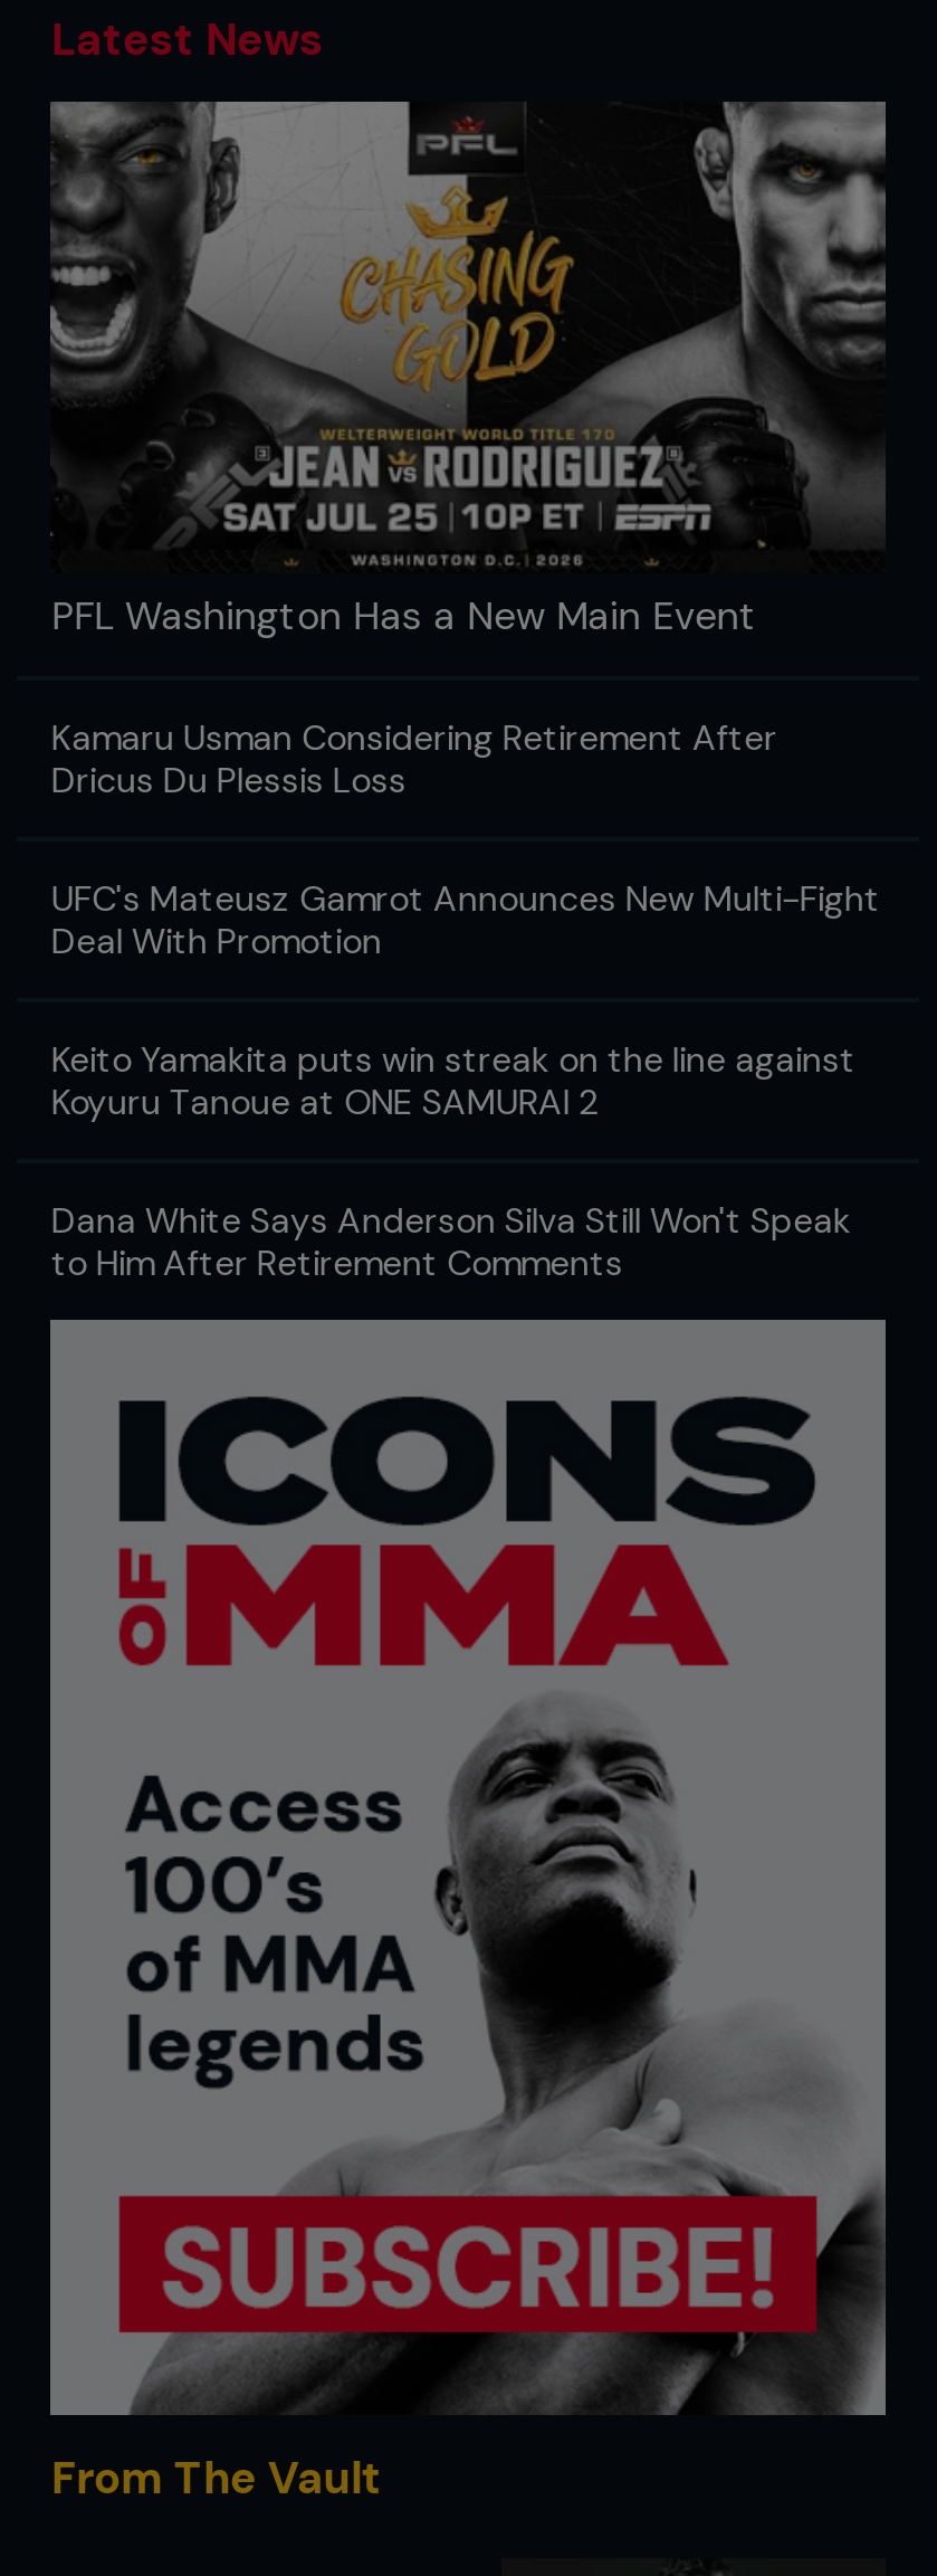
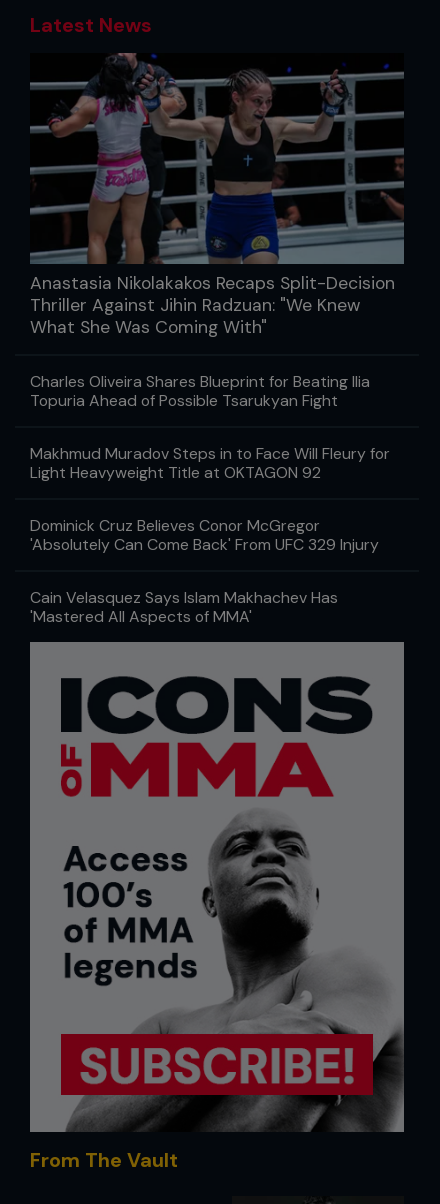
- [image]
+ [image]

- PFL Washington Has a New Main Event
+ Anastasia Nikolakakos Recaps Split-Decision
+ Thriller Against Jihin Radzuan: "We Knew
+ What She Was Coming With"

- Kamaru Usman Considering Retirement After
- Dricus Du Plessis Loss
+ Charles Oliveira Shares Blueprint for Beating Ilia
+ Topuria Ahead of Possible Tsarukyan Fight

- UFC's Mateusz Gamrot Announces New Multi-Fight
- Deal With Promotion
+ Makhmud Muradov Steps in to Face Will Fleury for
+ Light Heavyweight Title at OKTAGON 92

- Keito Yamakita puts win streak on the line against
- Koyuru Tanoue at ONE SAMURAI 2
+ Dominick Cruz Believes Conor McGregor
+ 'Absolutely Can Come Back' From UFC 329 Injury

- Dana White Says Anderson Silva Still Won't Speak
- to Him After Retirement Comments
+ Cain Velasquez Says Islam Makhachev Has
+ 'Mastered All Aspects of MMA'
